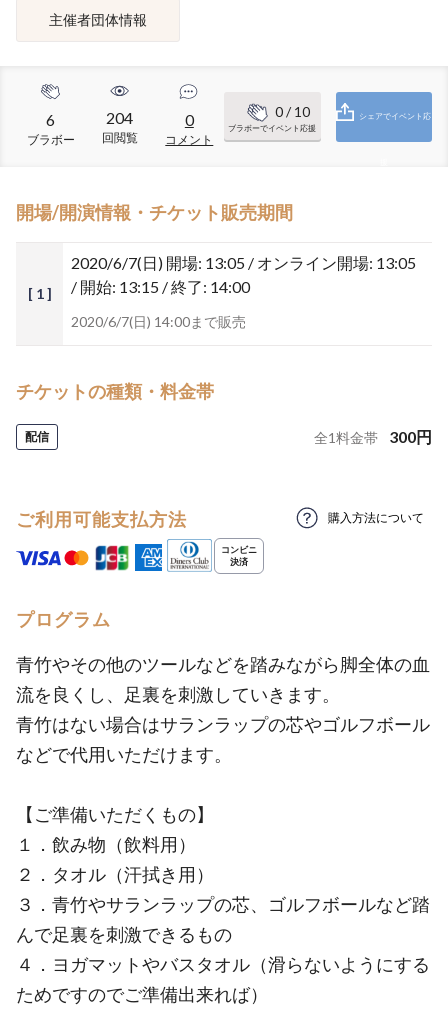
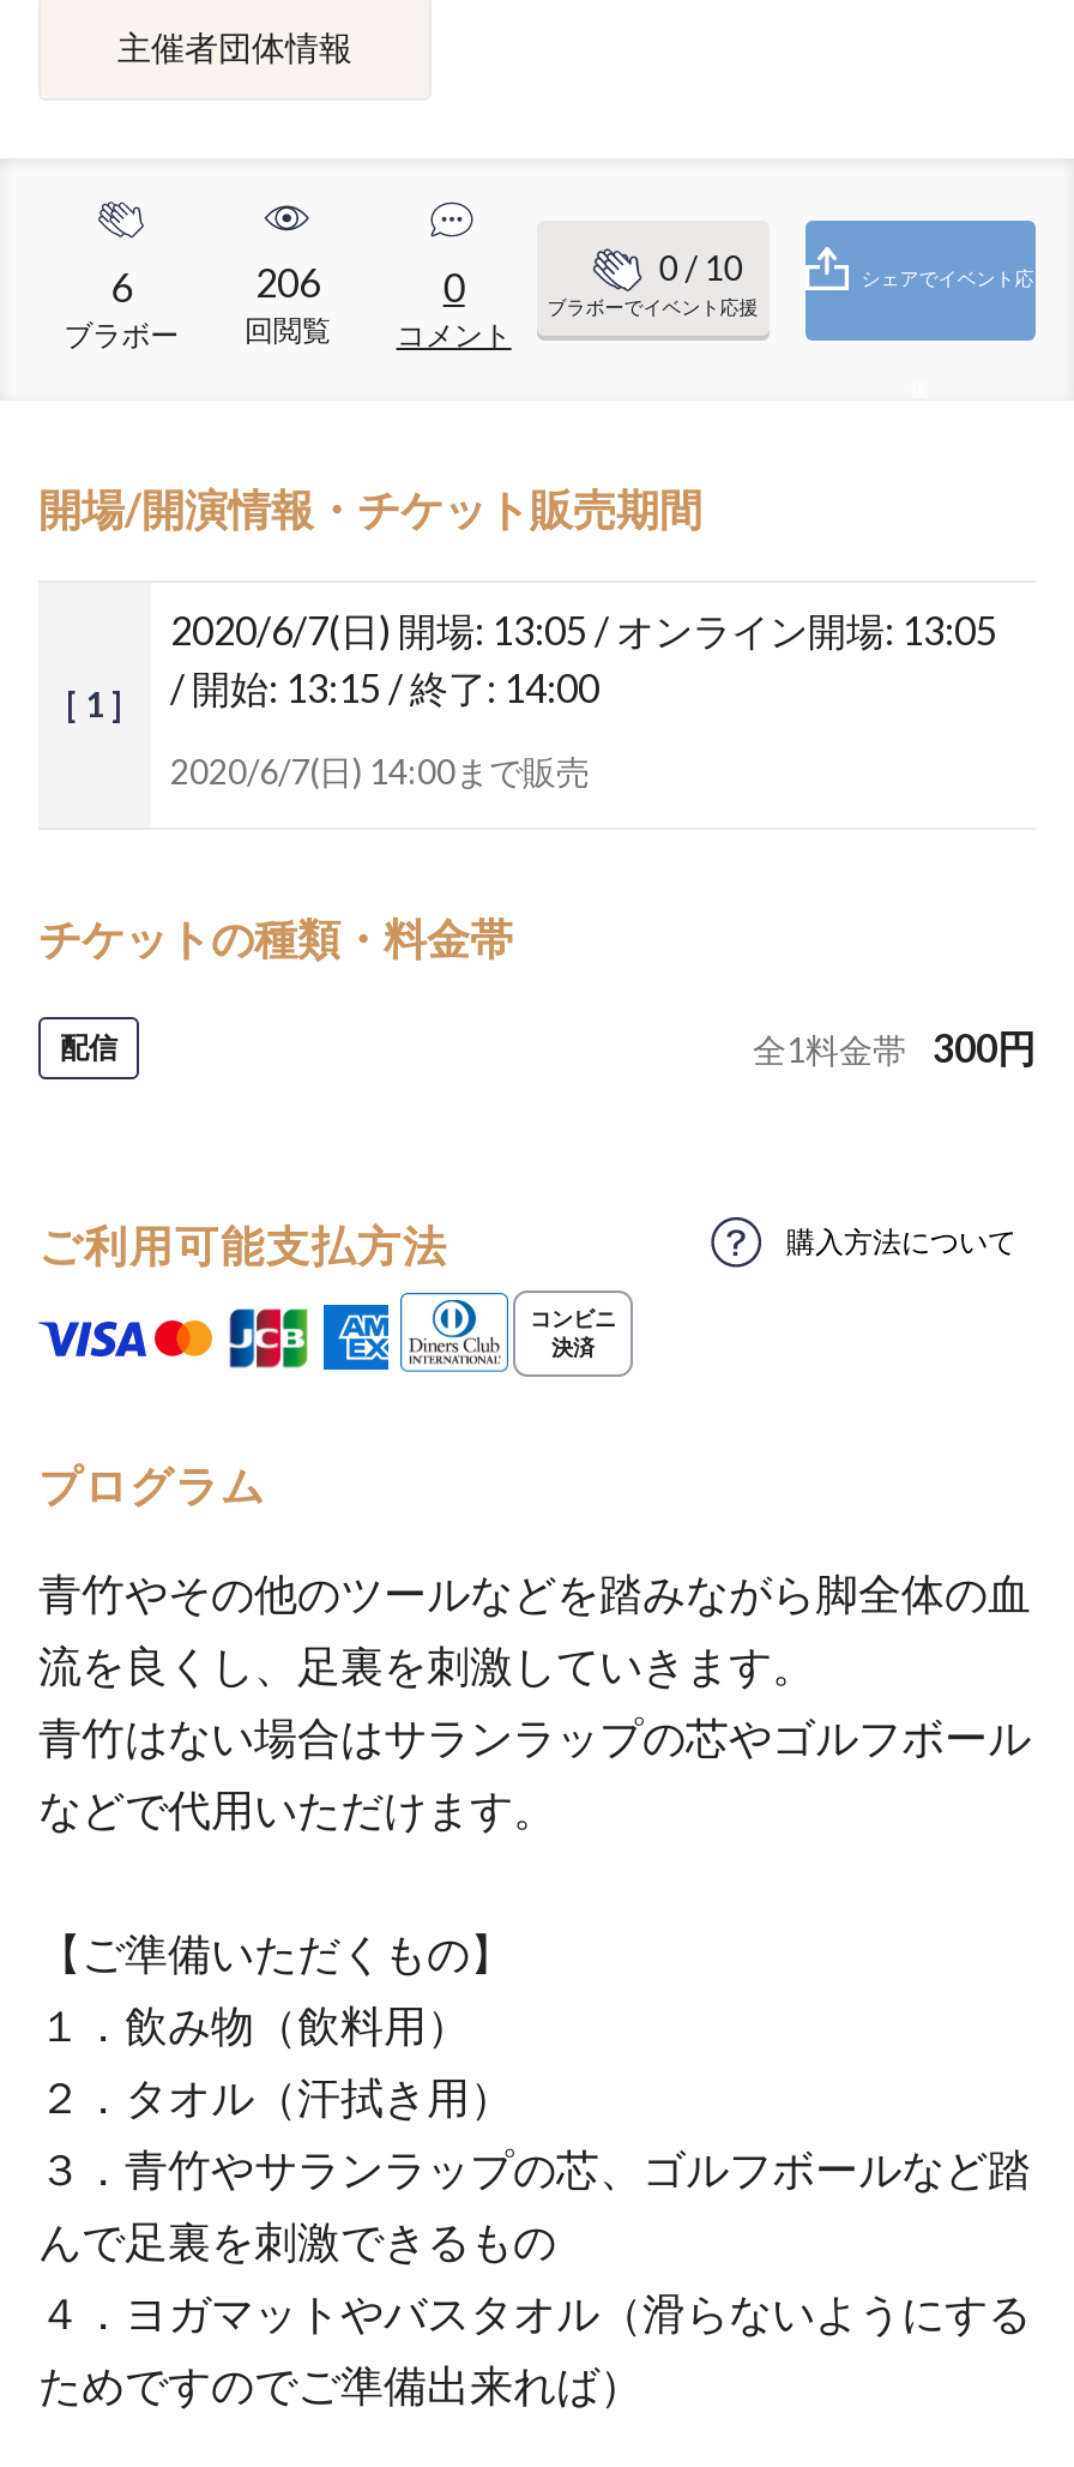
- 204
+ 206
